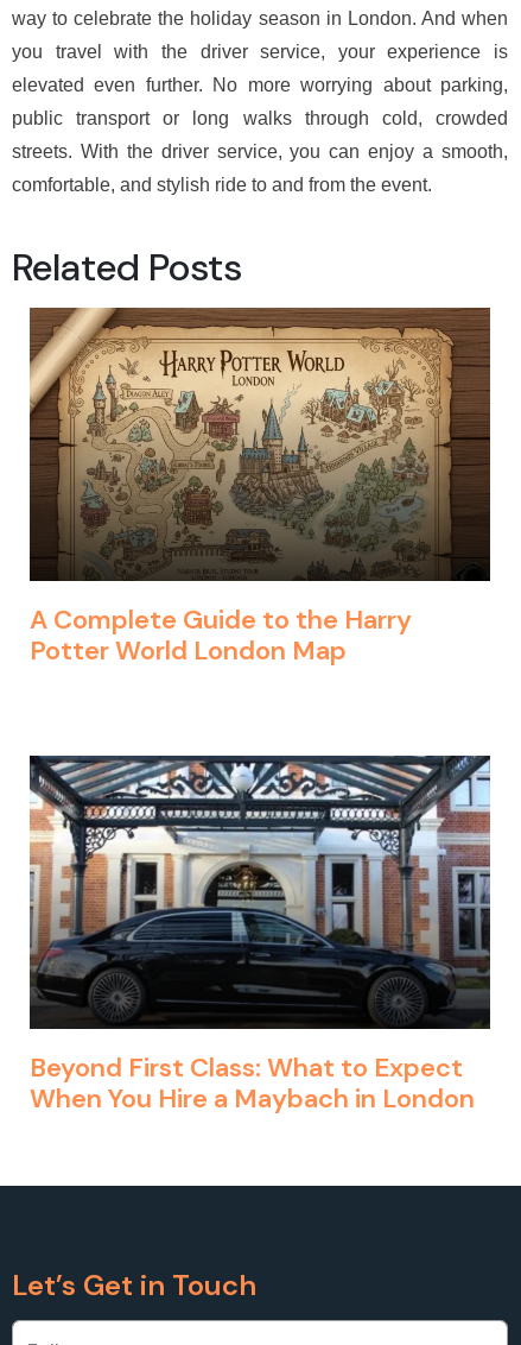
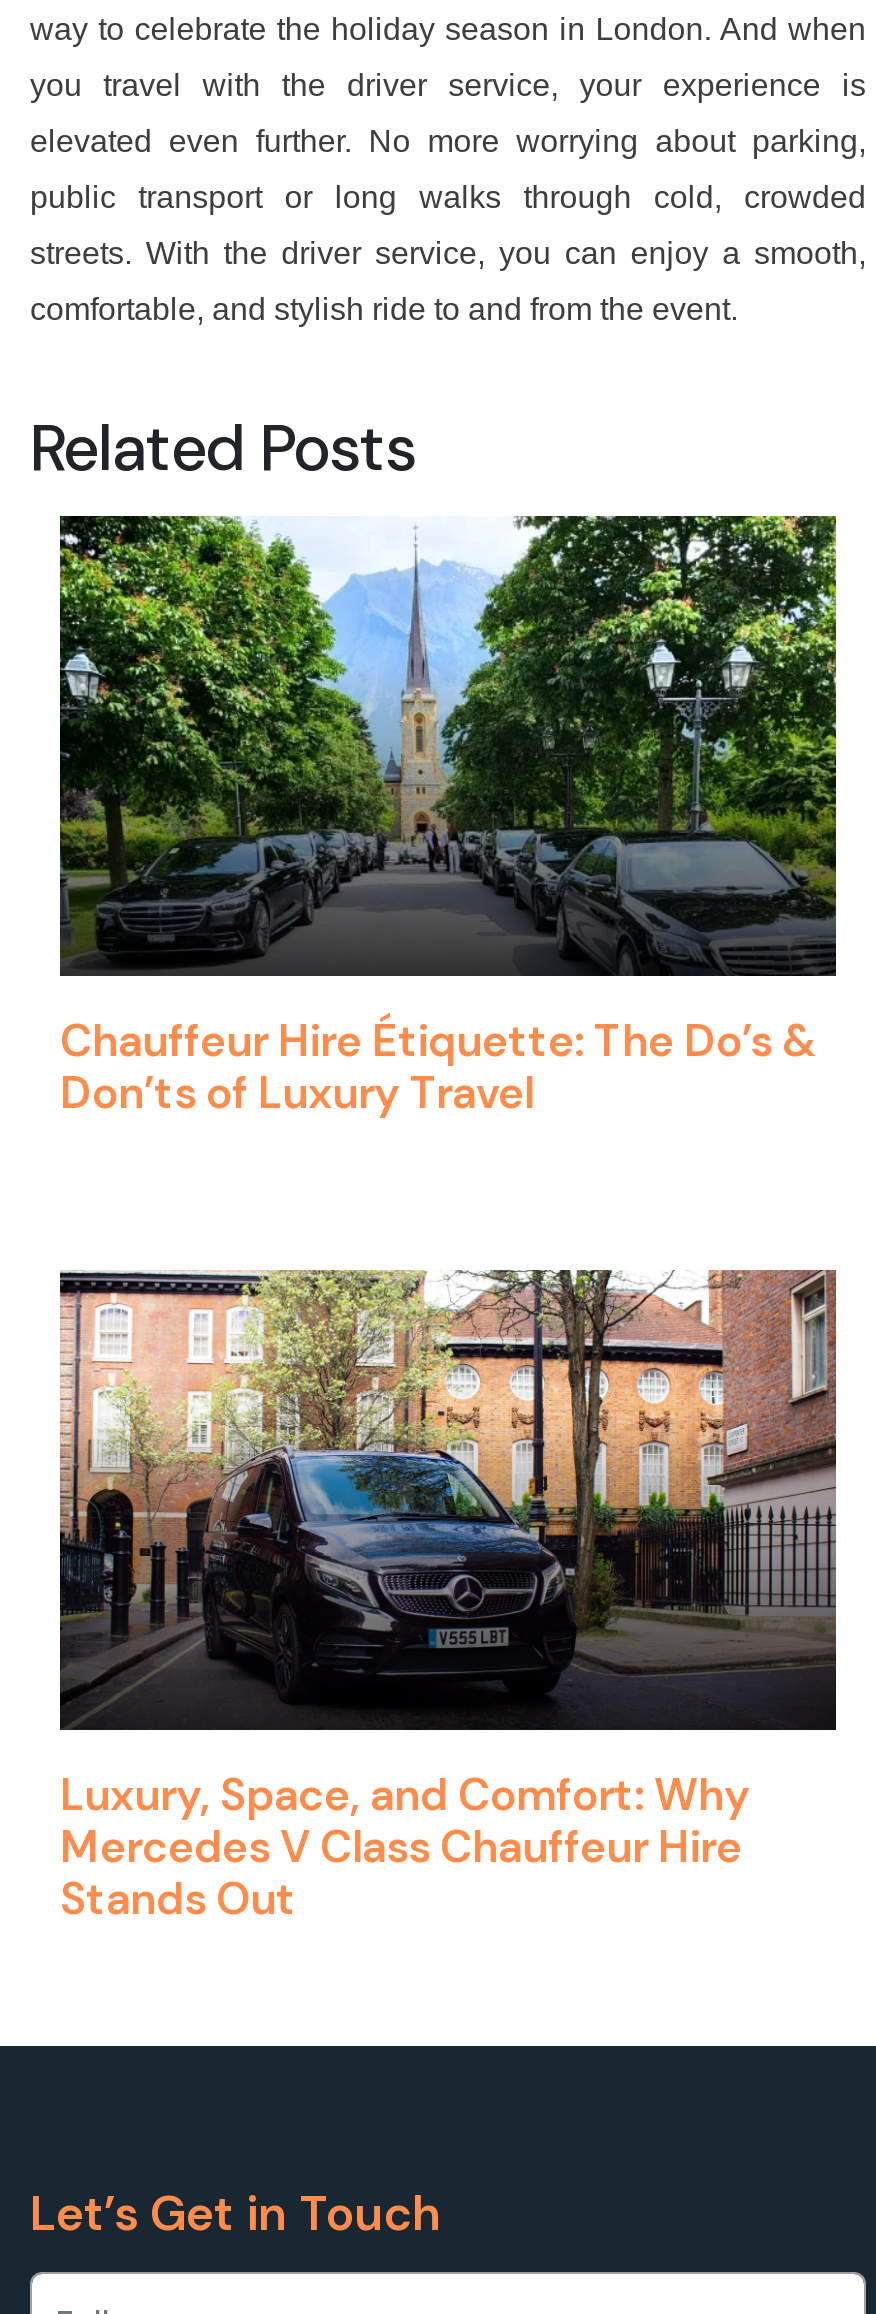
- [image]
- A Complete Guide to the Harry
- Potter World London Map
+ [image]
+ Chauffeur Hire Étiquette: The Do’s &
+ Don’ts of Luxury Travel

- [image]
- Beyond First Class: What to Expect
- When You Hire a Maybach in London
+ [image]
+ Luxury, Space, and Comfort: Why
+ Mercedes V Class Chauffeur Hire
+ Stands Out
